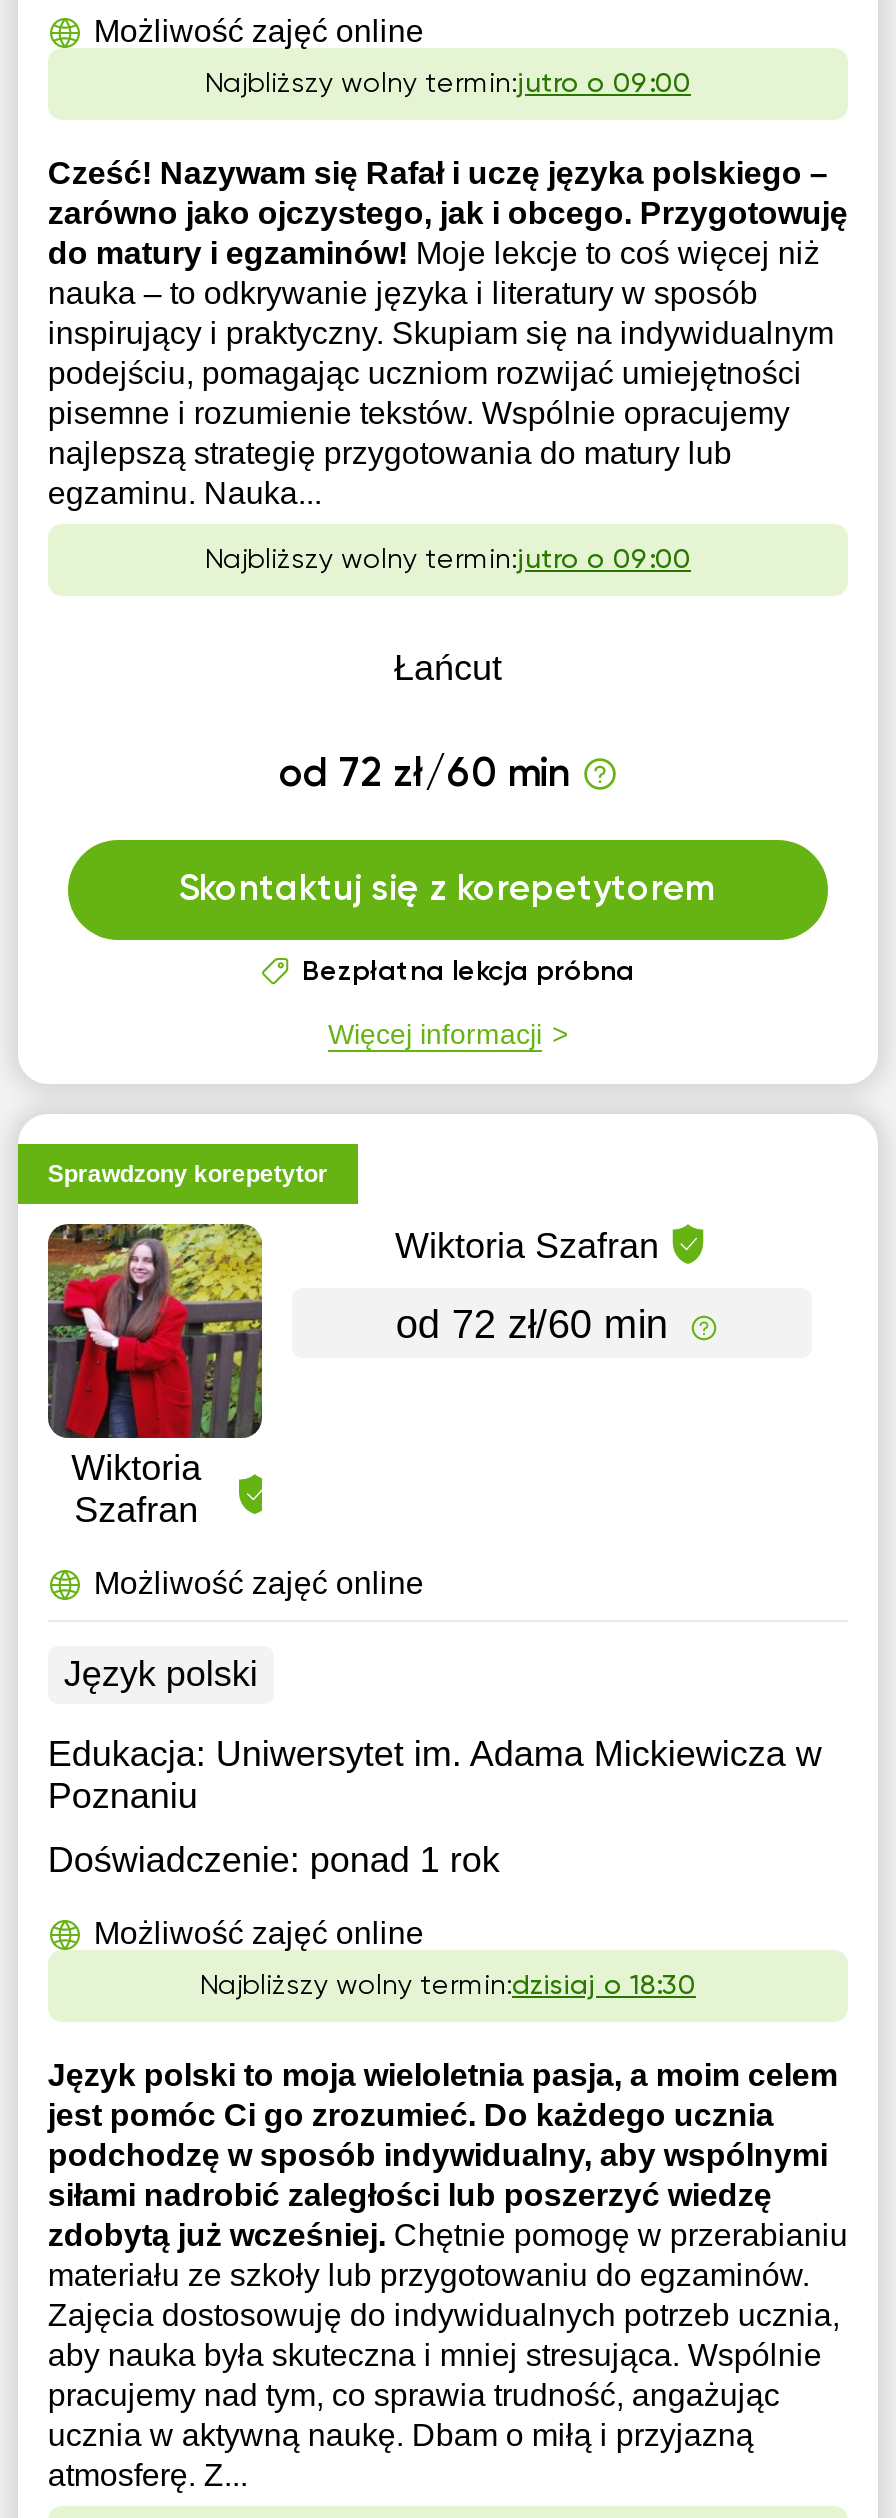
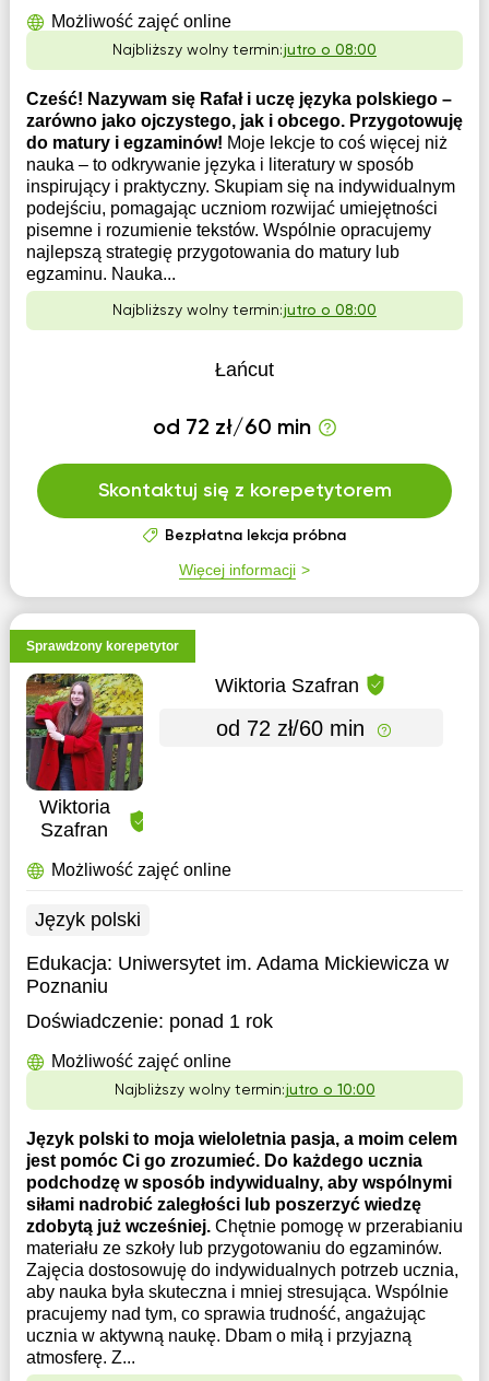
- Najbliższy wolny termin: jutro o 09:00
+ Najbliższy wolny termin: jutro o 08:00

- Najbliższy wolny termin: jutro o 09:00
+ Najbliższy wolny termin: jutro o 08:00

- Najbliższy wolny termin:dzisiaj o 18:30
+ Najbliższy wolny termin:jutro o 10:00
